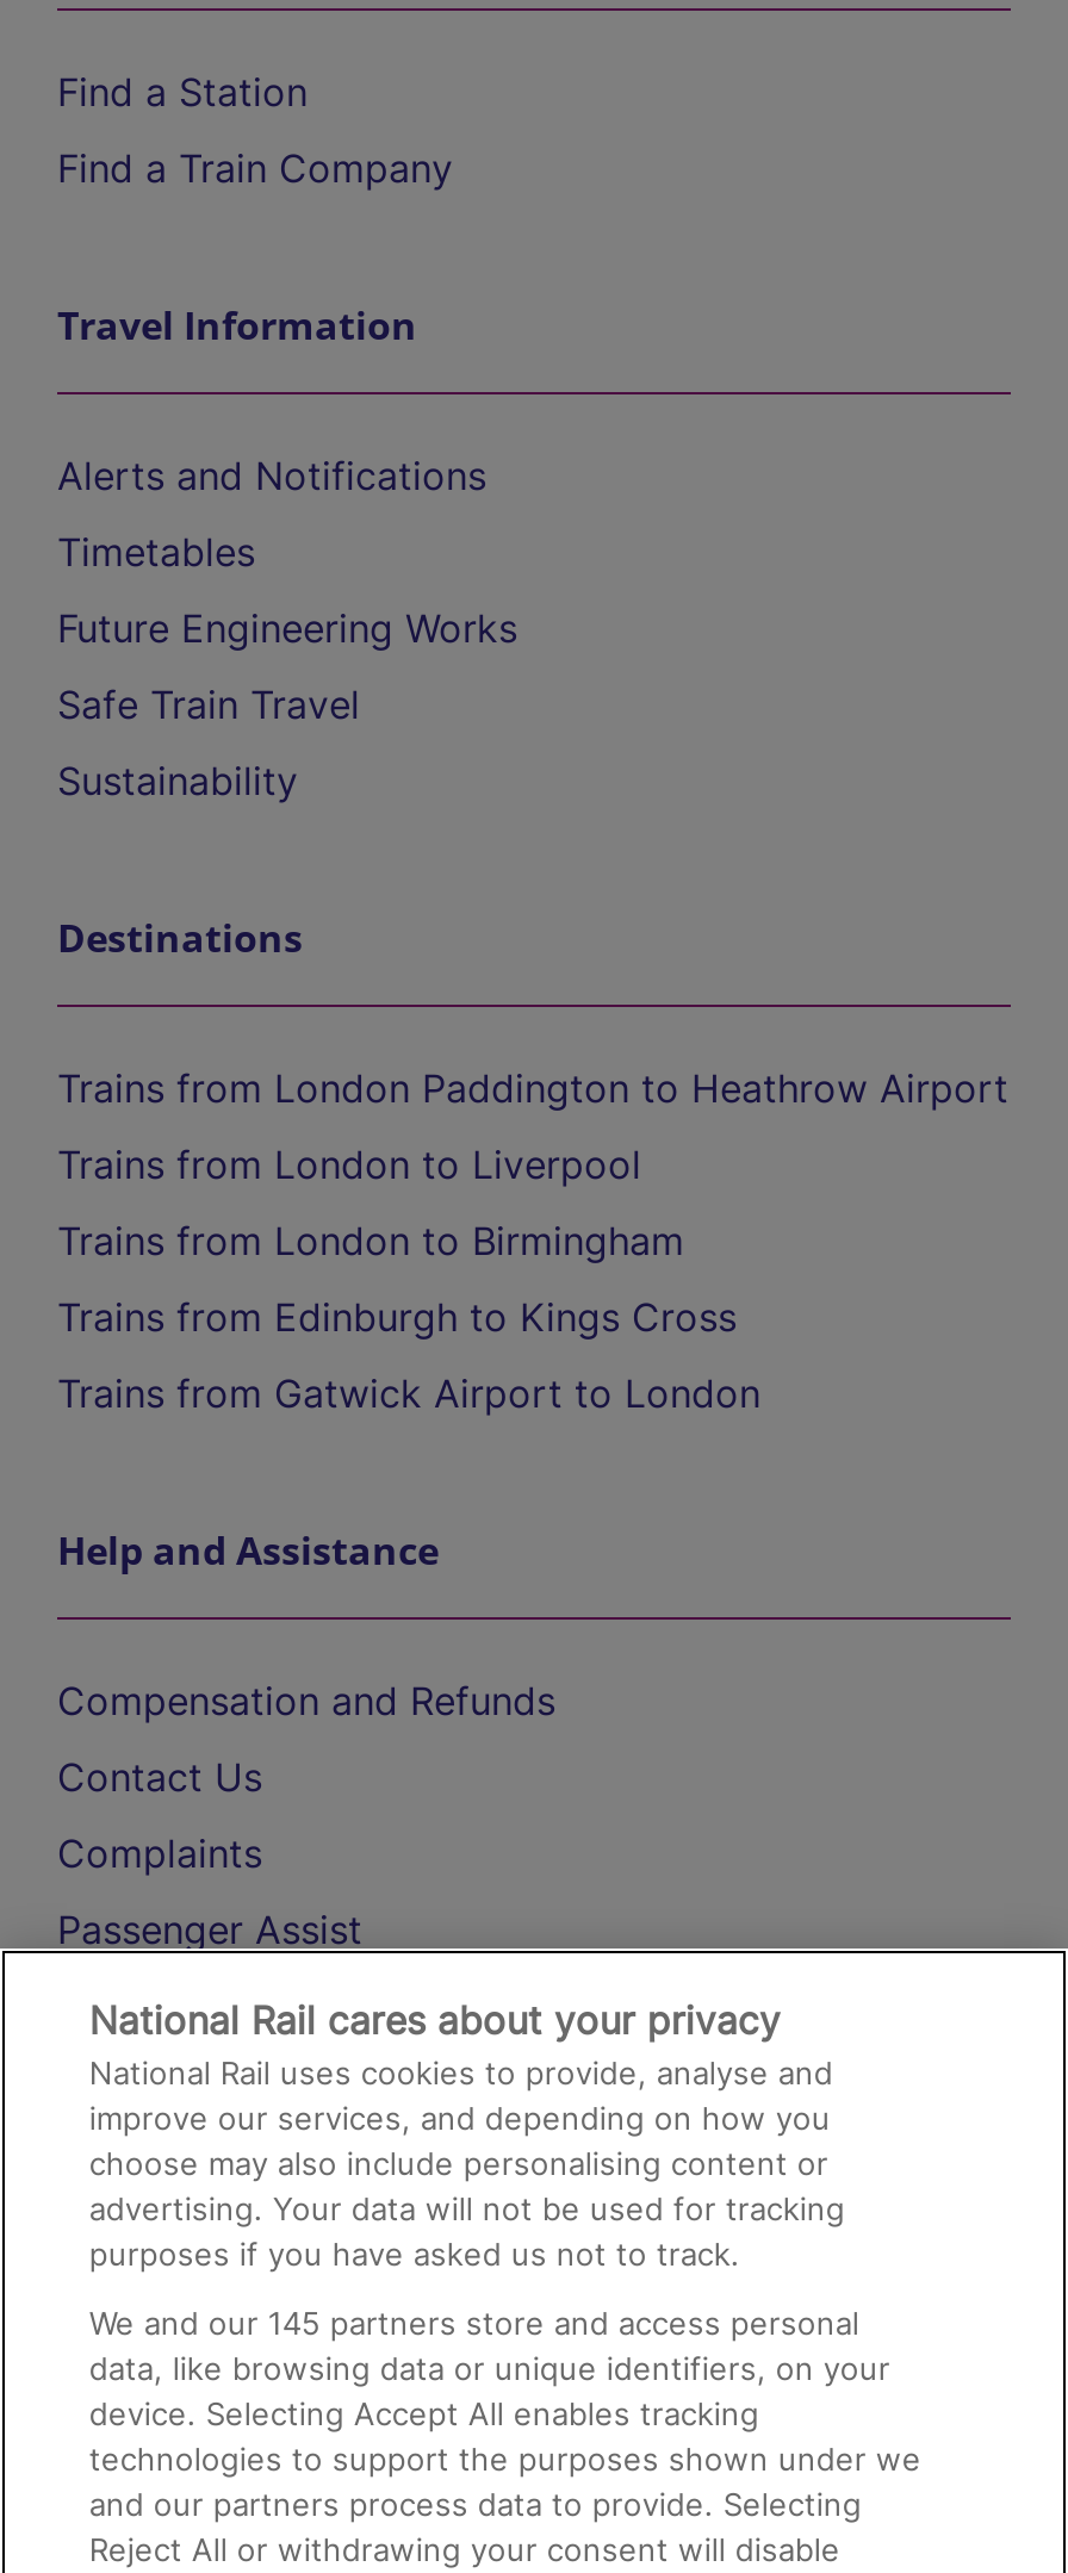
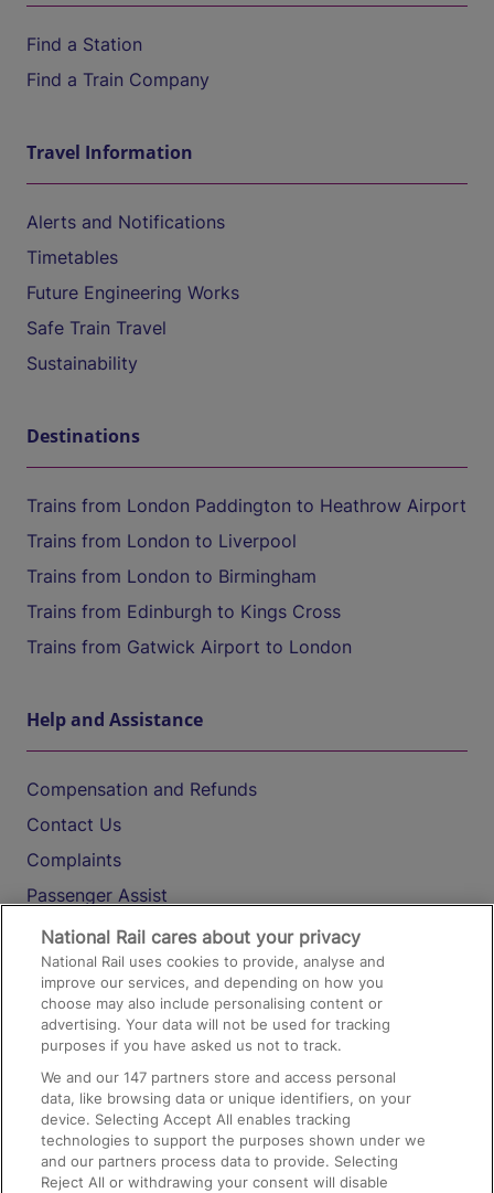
- We and our 145 partners store and access personal
+ We and our 147 partners store and access personal
